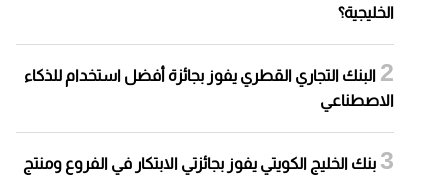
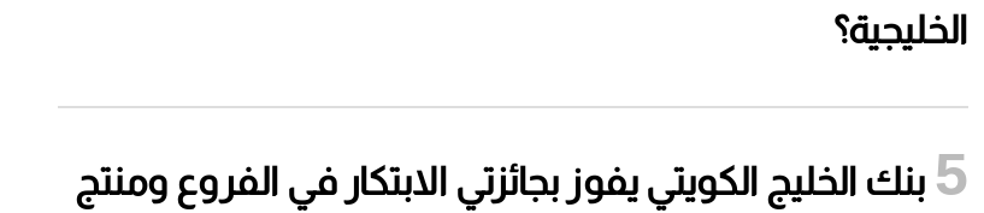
- البنك التجاري القطري يفوز بجائزة أفضل استخدام للذكاء
- الاصطناعي
